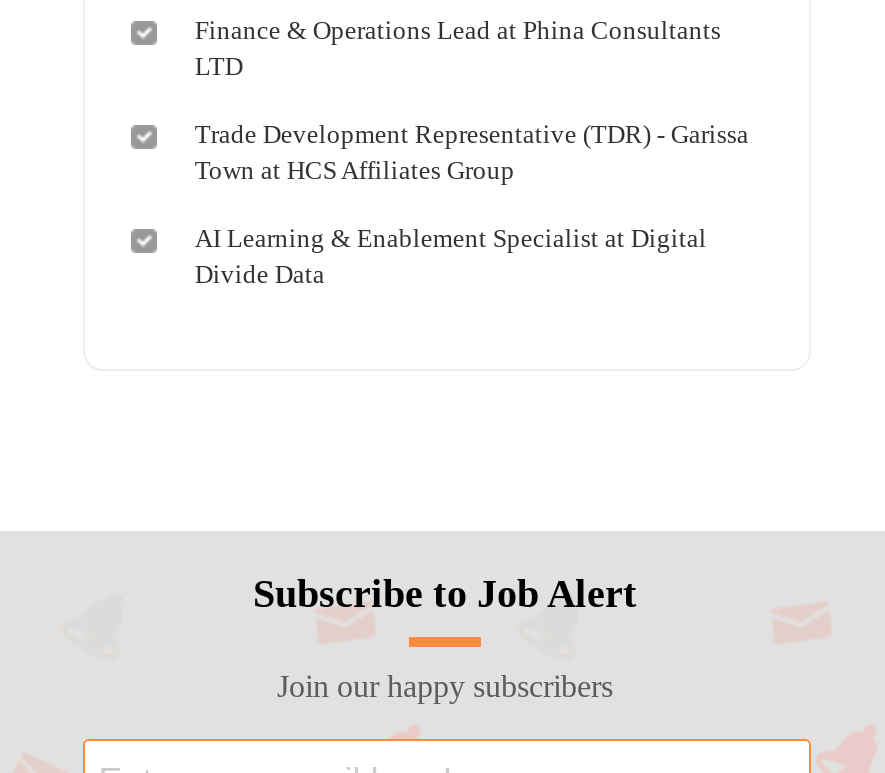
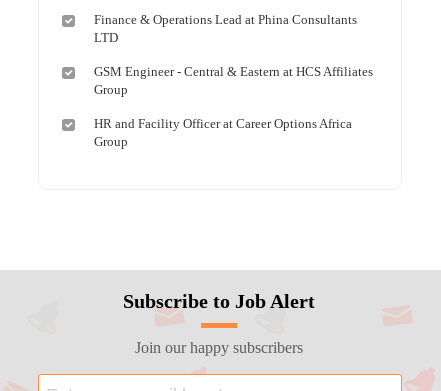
- Trade Development Representative (TDR) - Garissa
- Town at HCS Affiliates Group
+ GSM Engineer - Central & Eastern at HCS Affiliates
+ Group

- AI Learning & Enablement Specialist at Digital
- Divide Data
+ HR and Facility Officer at Career Options Africa
+ Group
